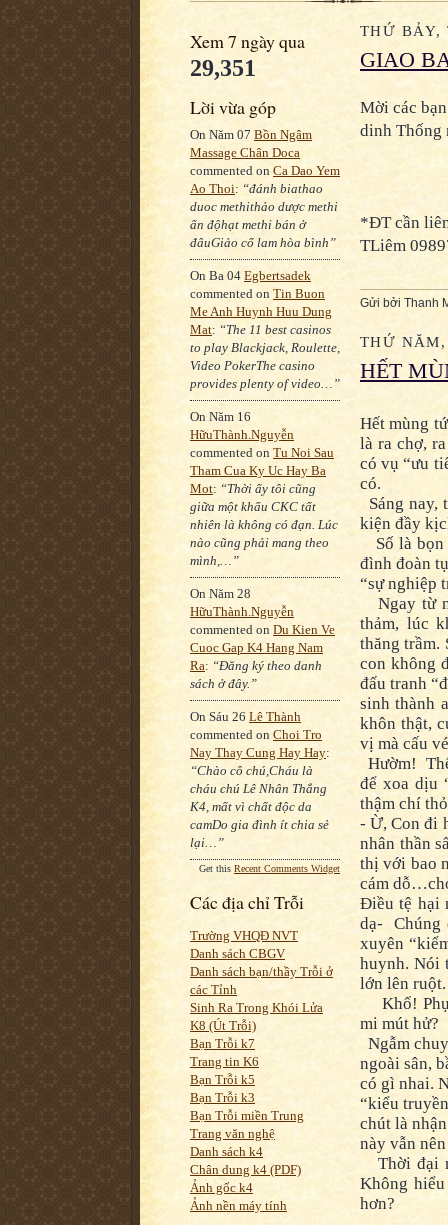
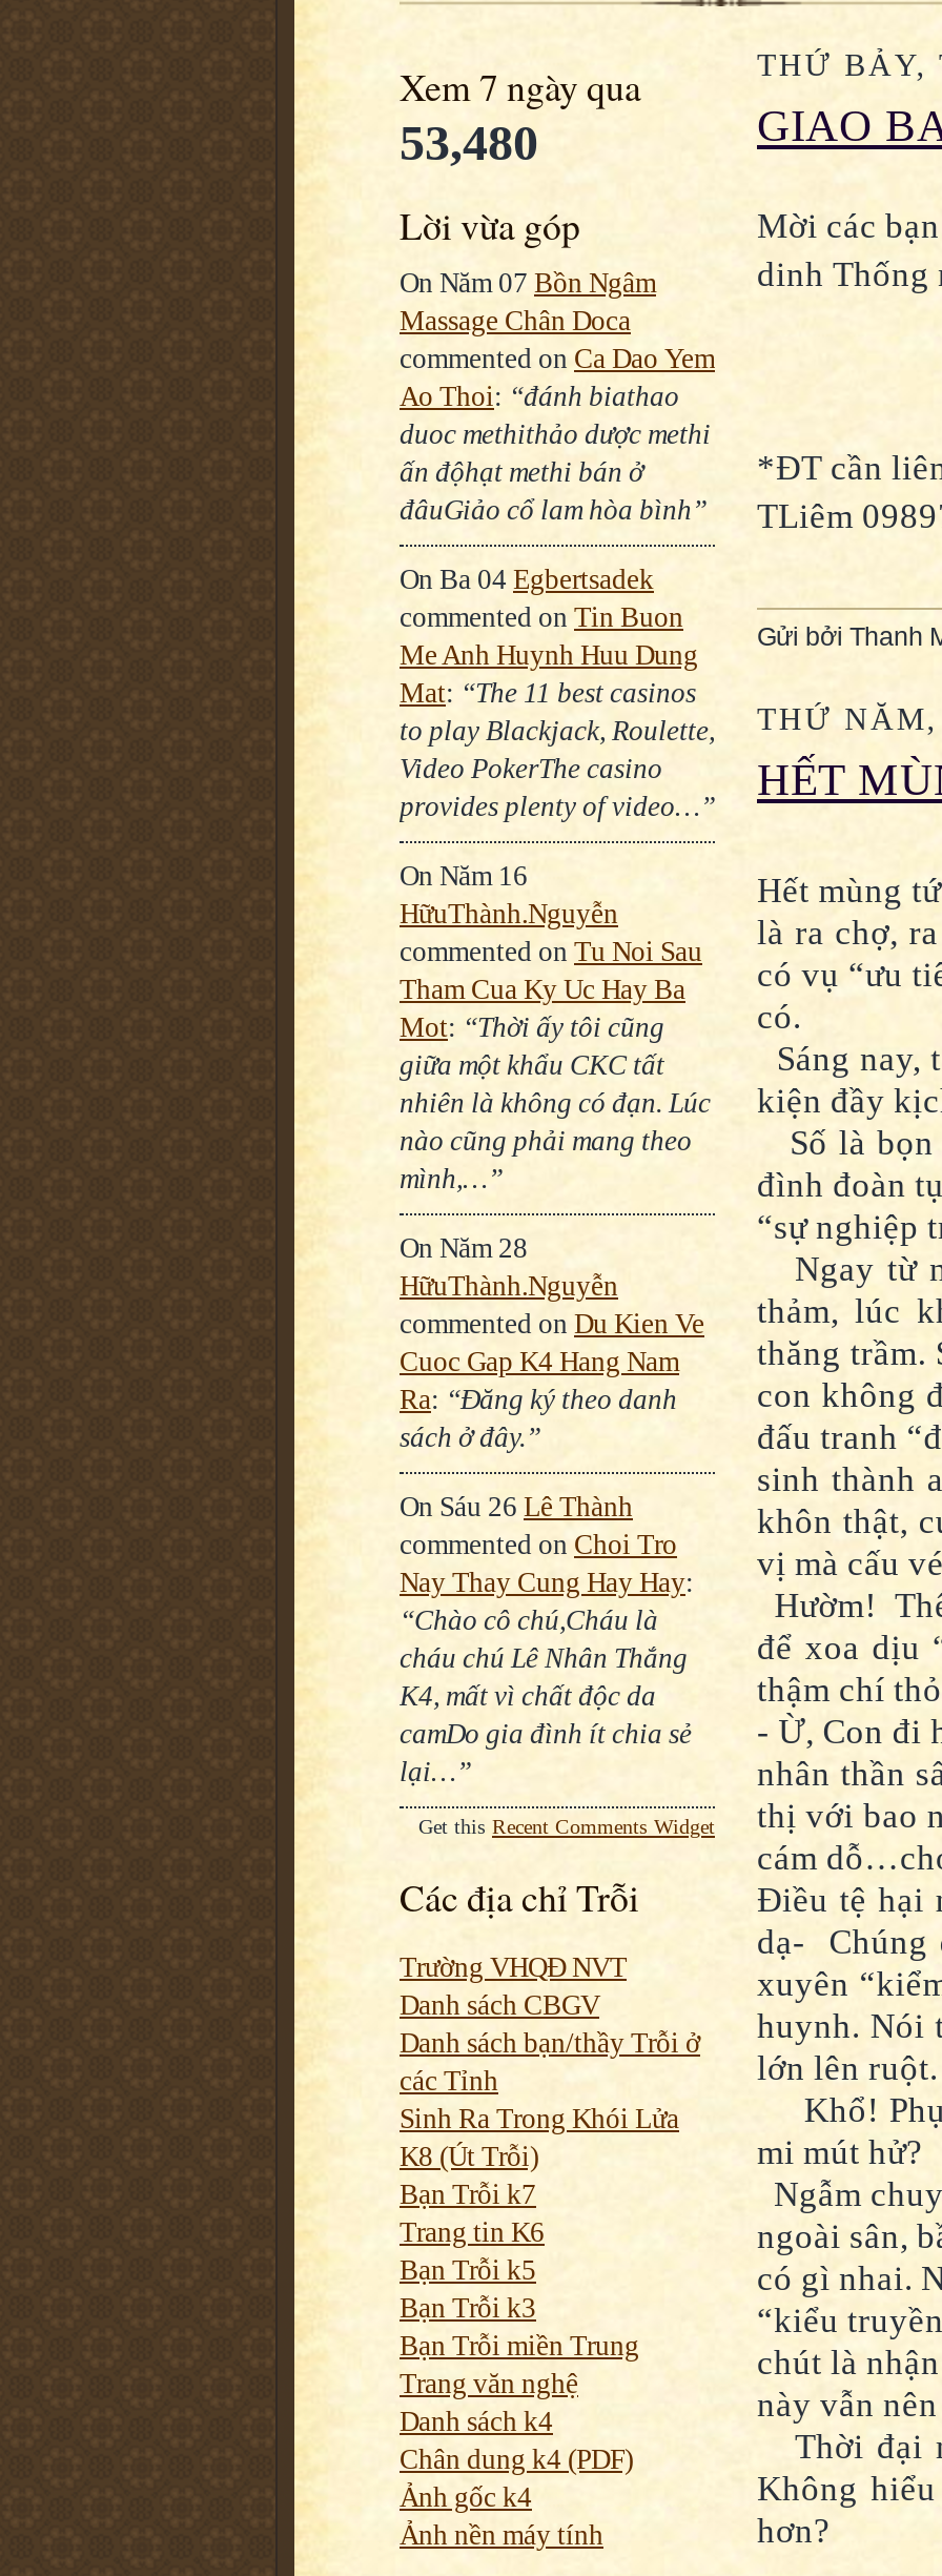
- 29,351
+ 53,480
